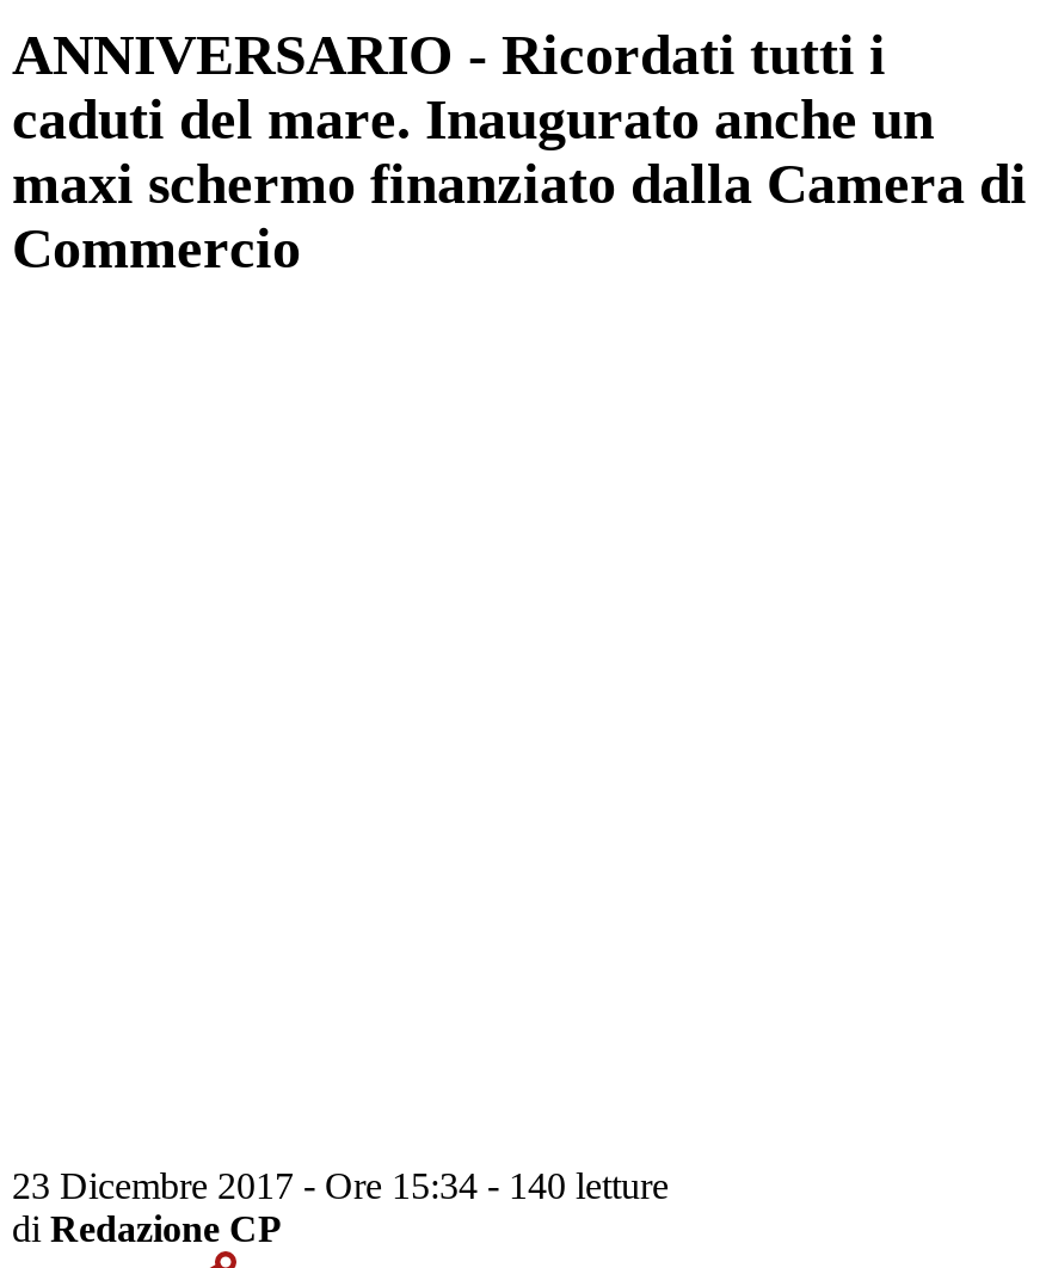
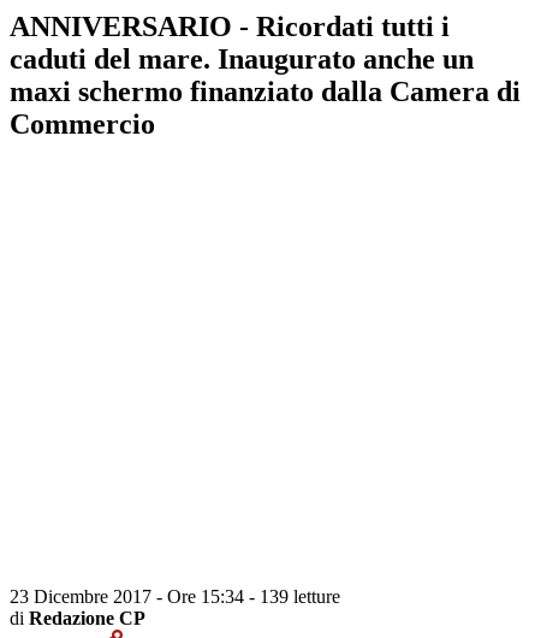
- 23 Dicembre 2017 - Ore 15:34 - 140 letture
+ 23 Dicembre 2017 - Ore 15:34 - 139 letture
